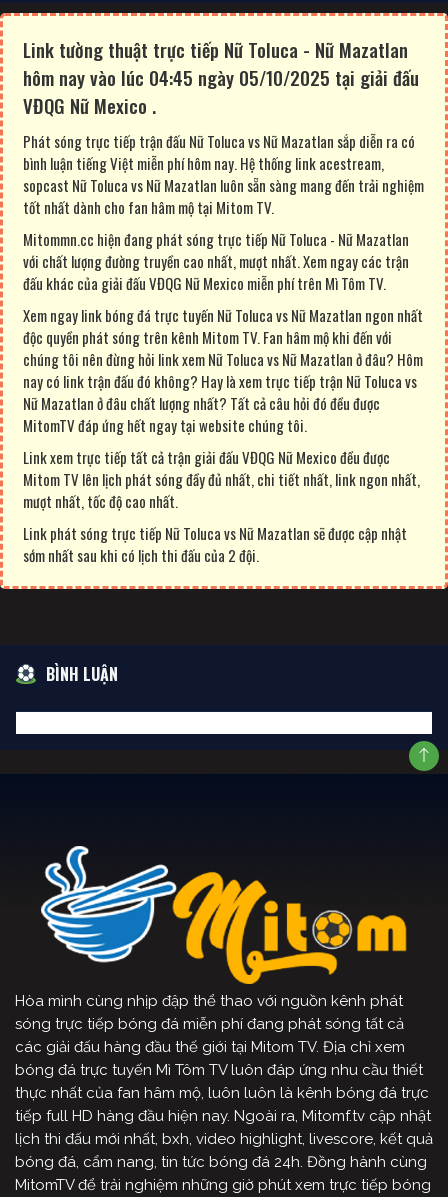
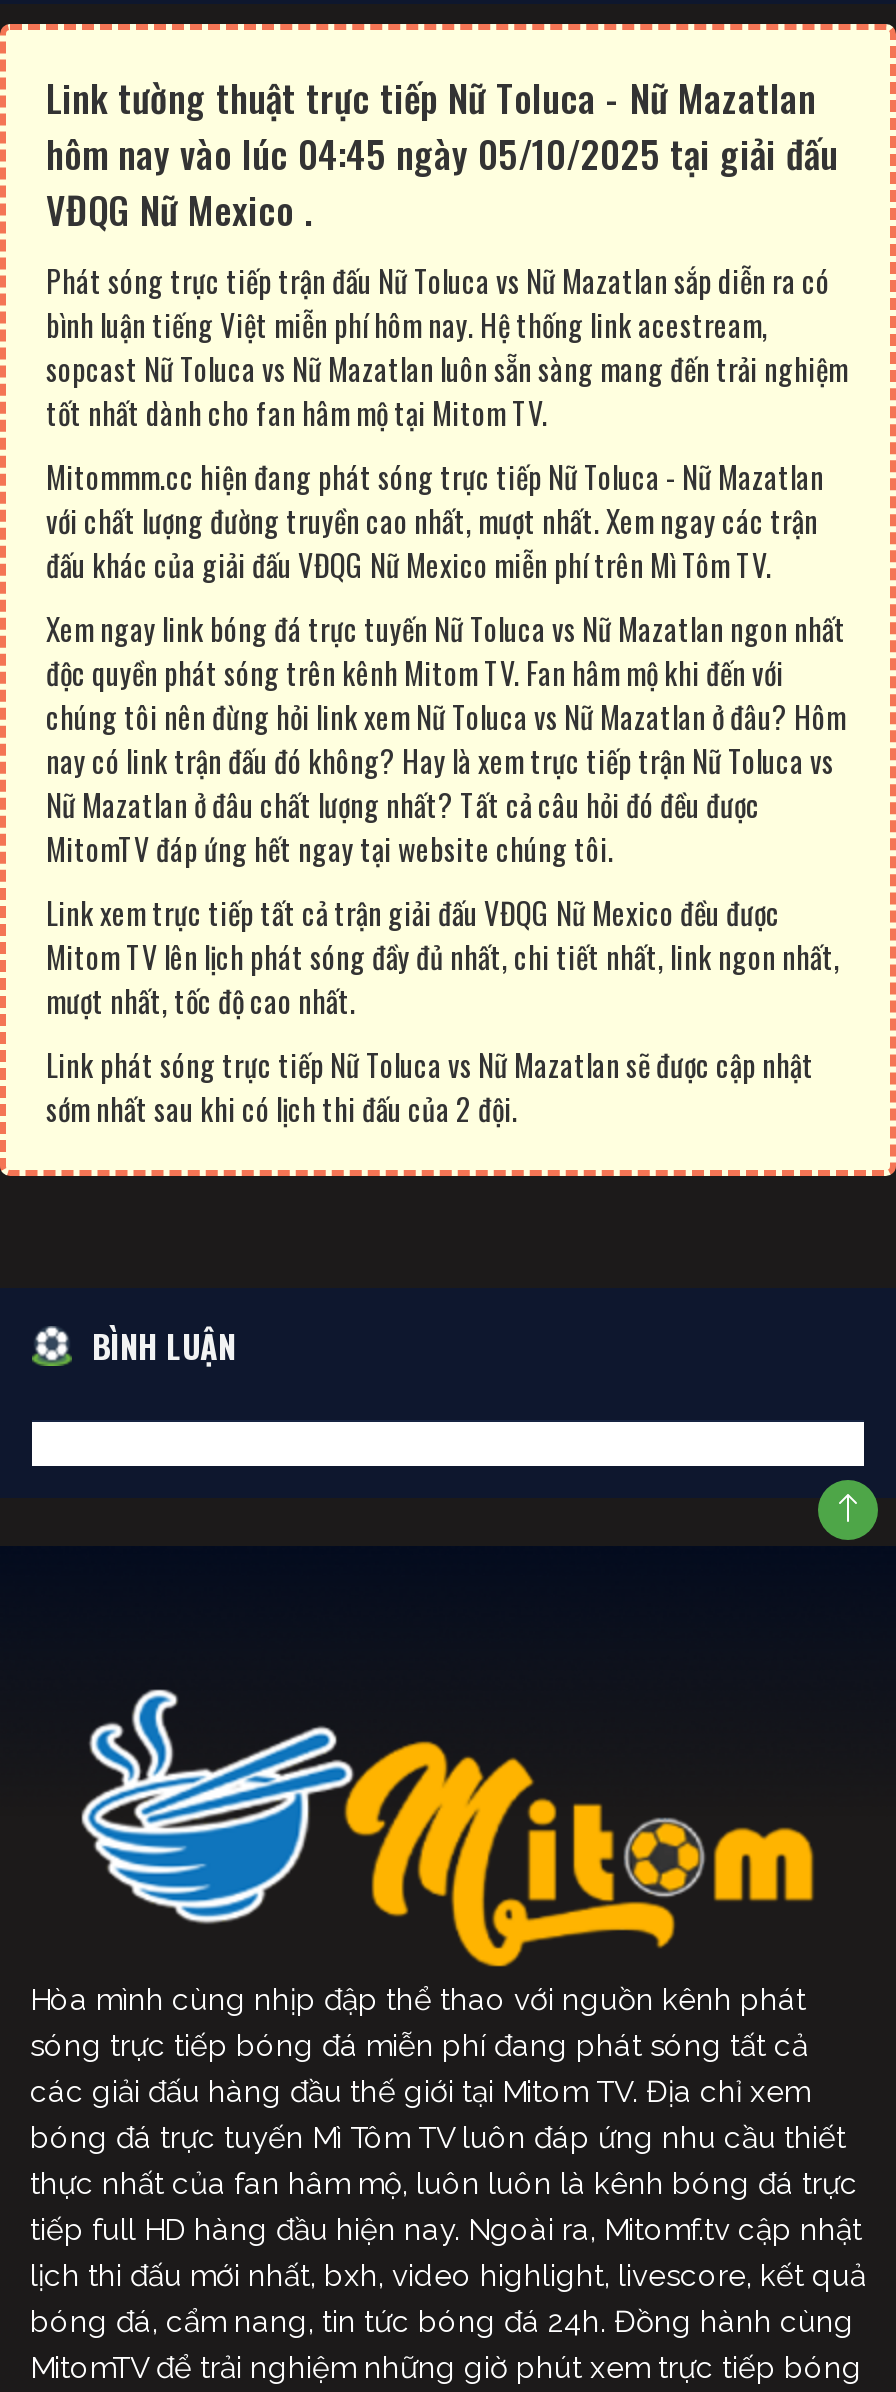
- Mitommn.cc hiện đang phát sóng trực tiếp Nữ Toluca - Nữ Mazatlan
+ Mitommm.cc hiện đang phát sóng trực tiếp Nữ Toluca - Nữ Mazatlan
